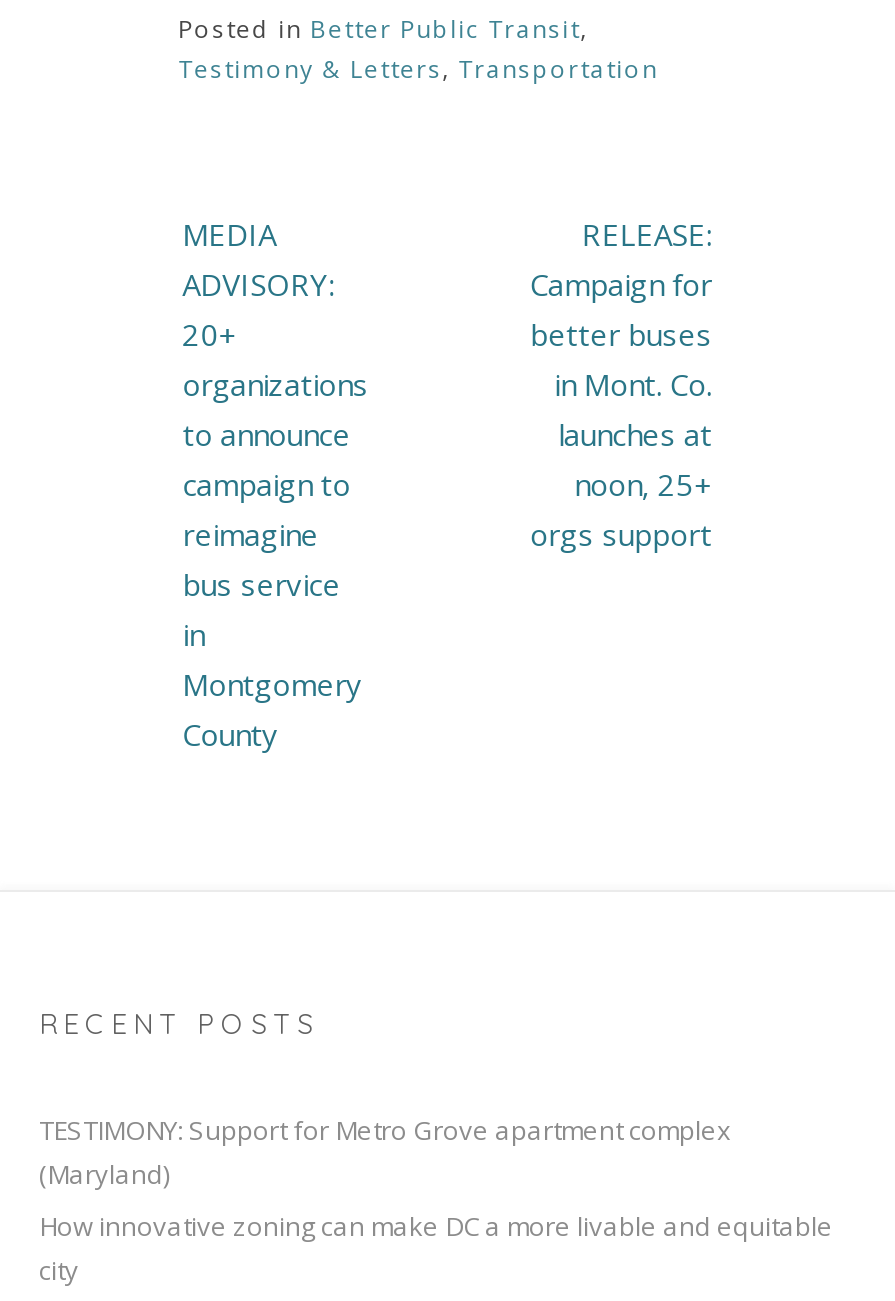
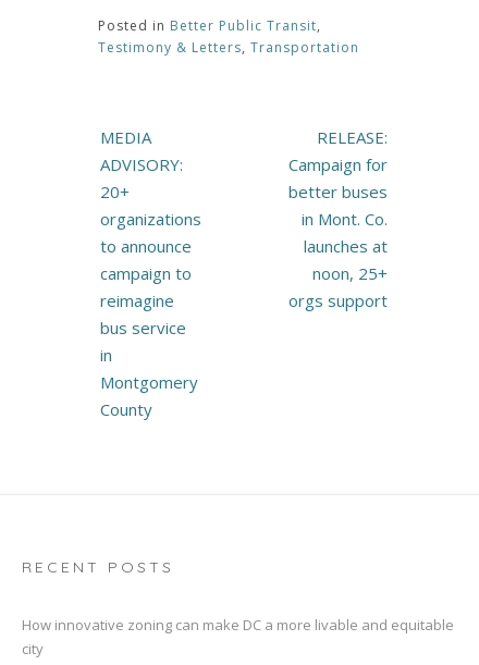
- TESTIMONY: Support for Metro Grove apartment complex
- (Maryland)
